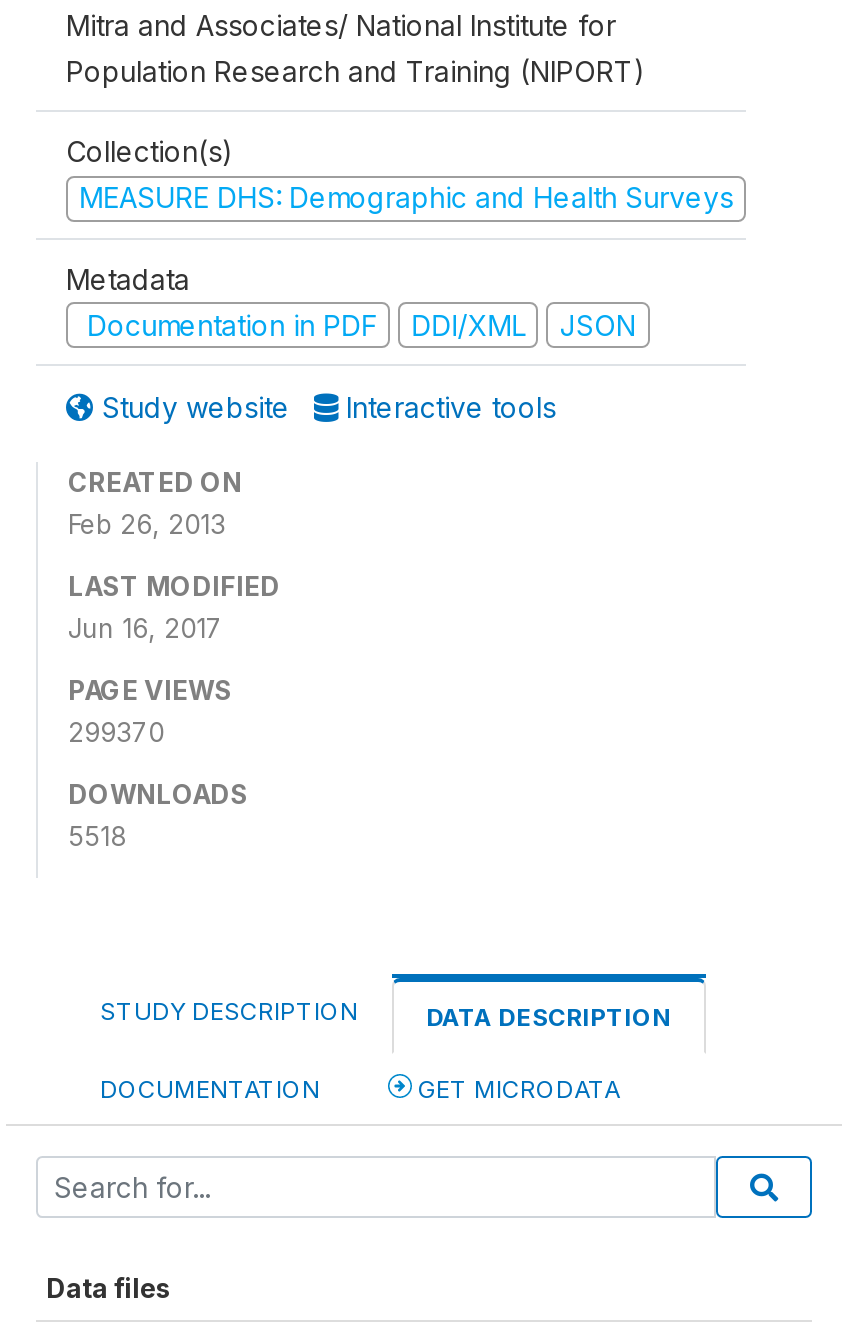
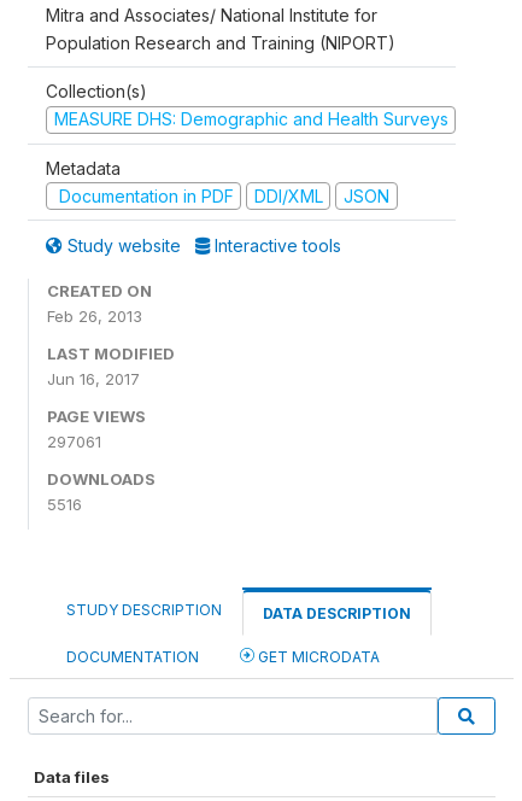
- 299370
+ 297061

- 5518
+ 5516
